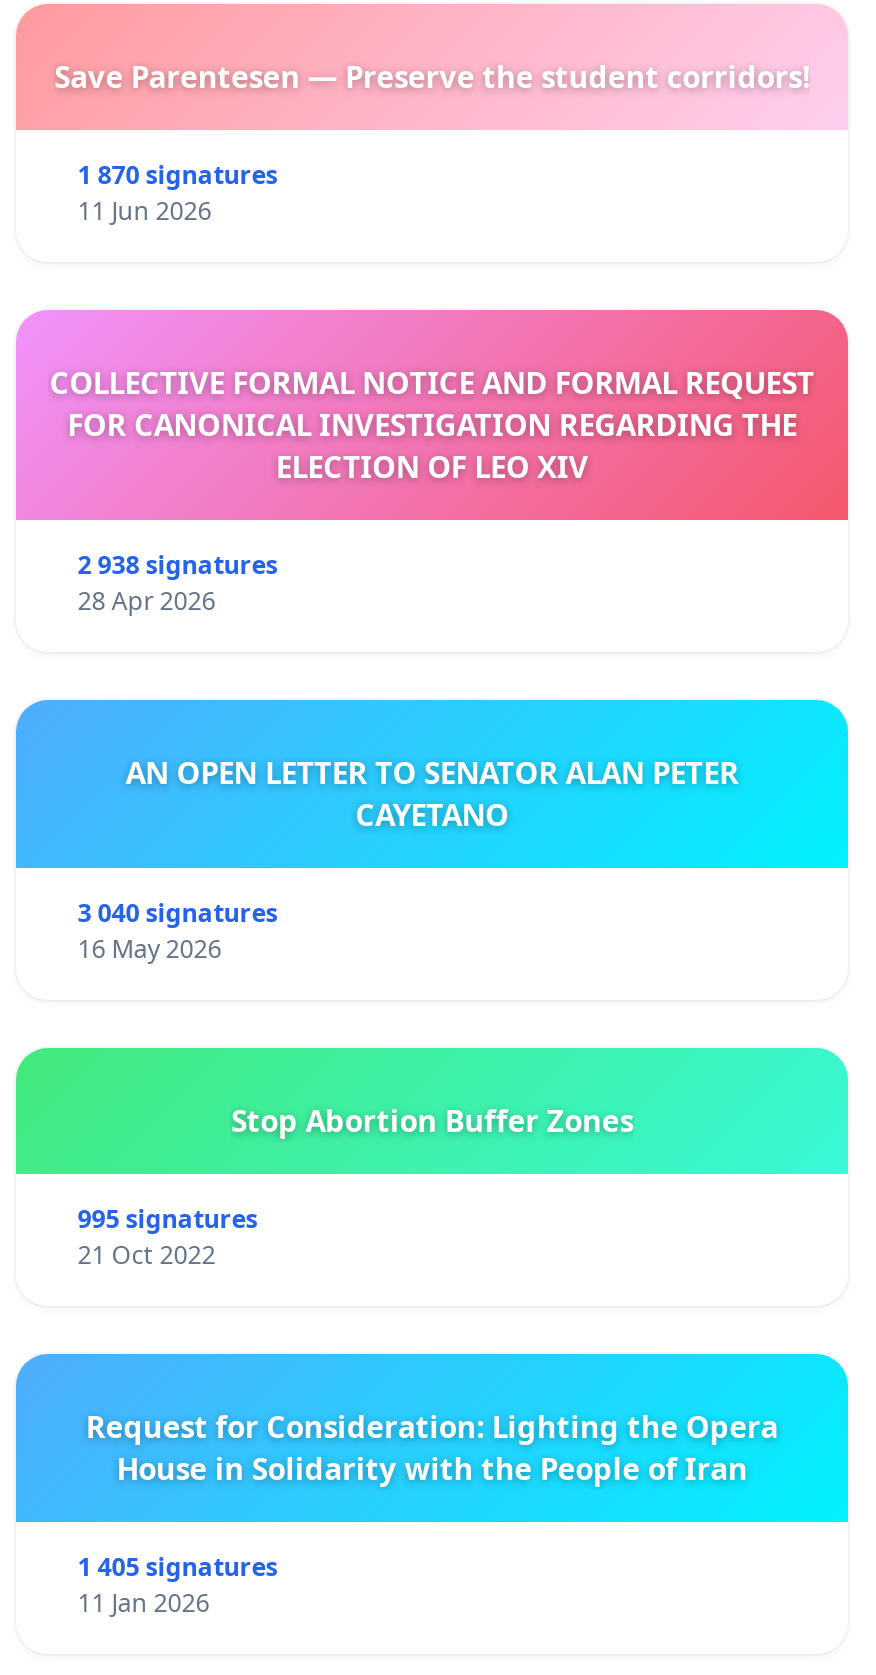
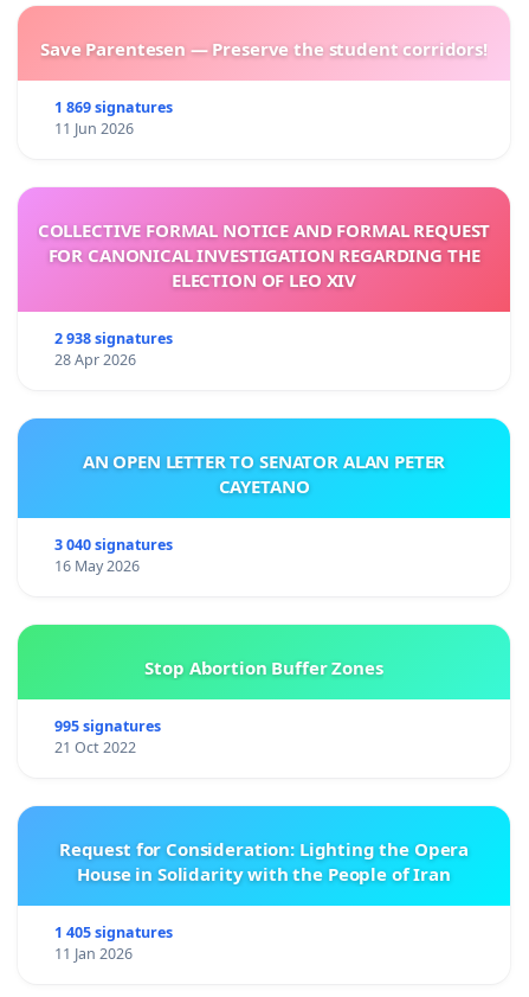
- 1 870 signatures
+ 1 869 signatures
